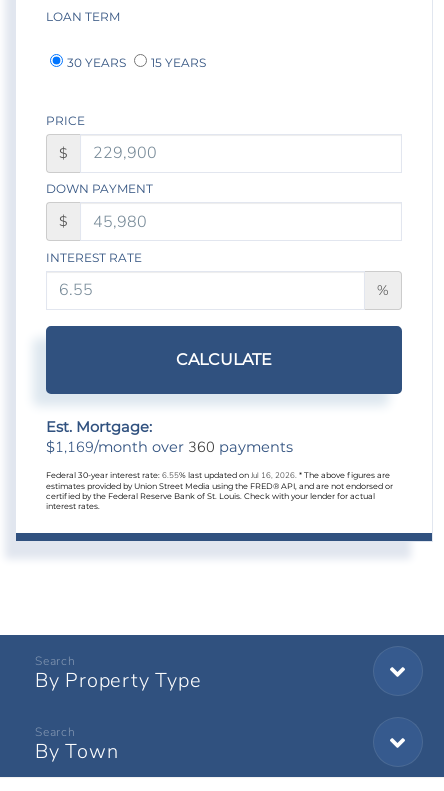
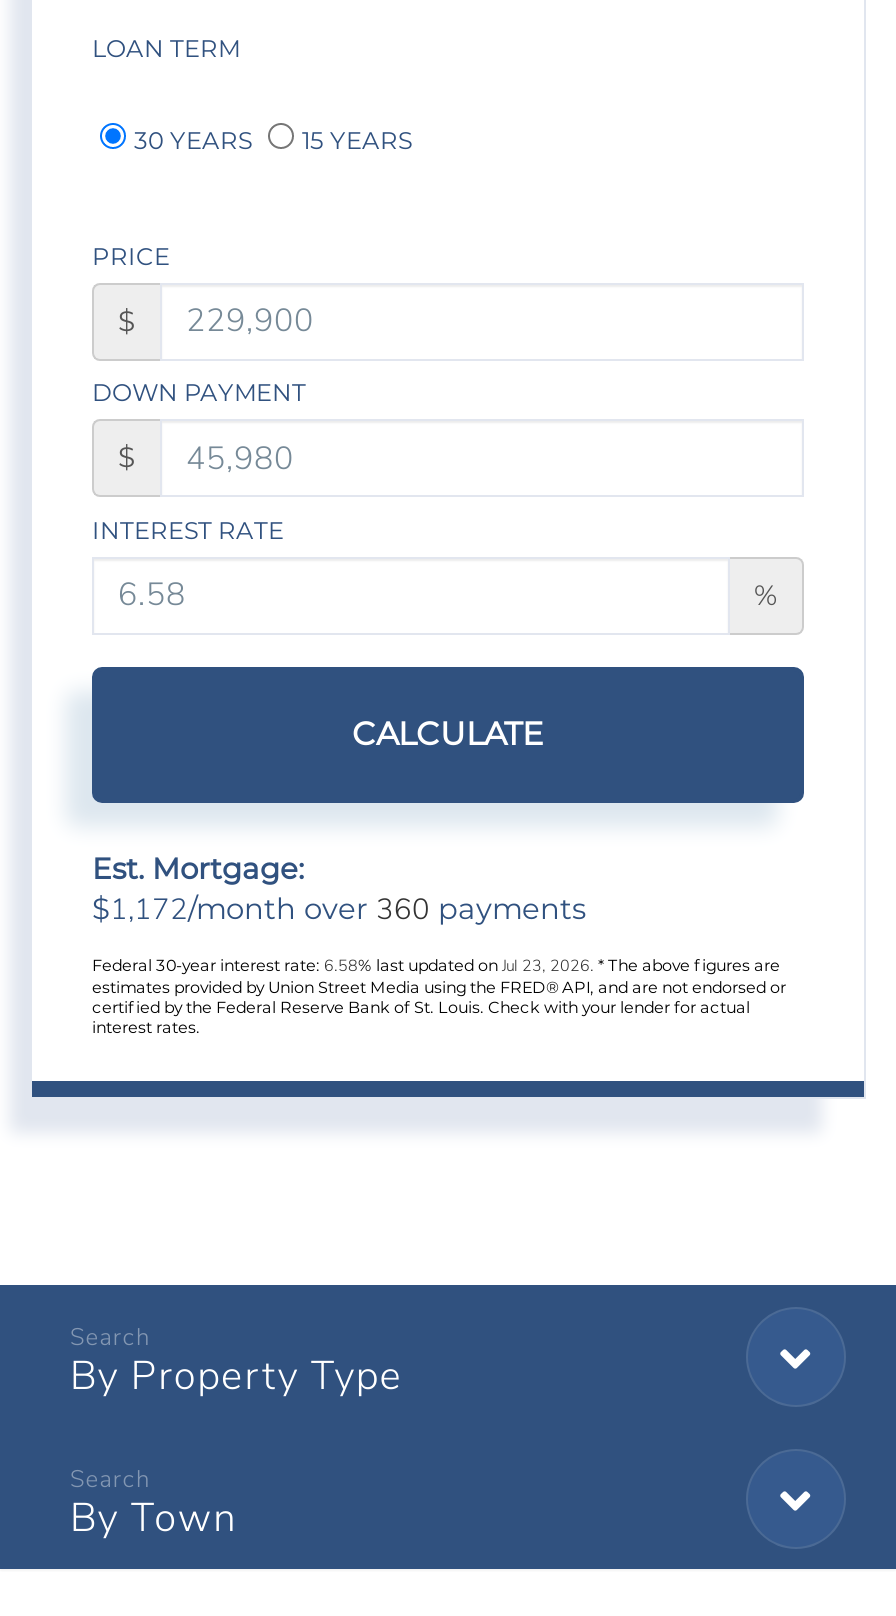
- $1,169/month over 360 payments
+ $1,172/month over 360 payments

- Federal 30-year interest rate: 6.55% last updated on Jul 16, 2026. * The above figures are
+ Federal 30-year interest rate: 6.58% last updated on Jul 23, 2026. * The above figures are
